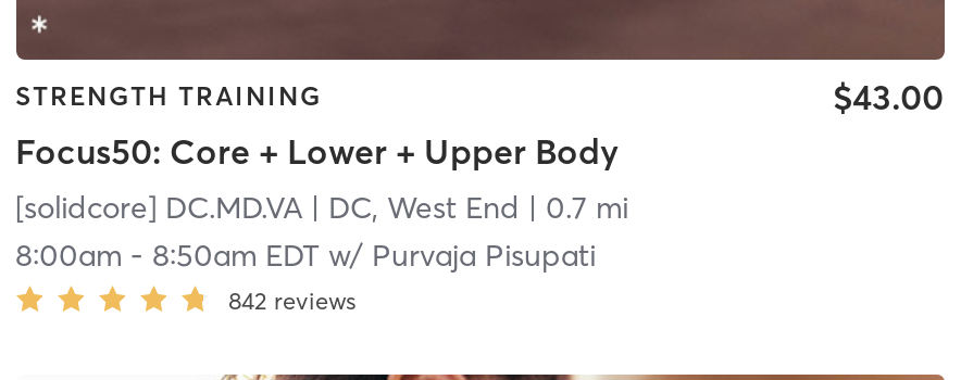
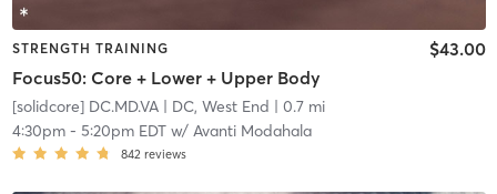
- 8:00am - 8:50am EDT w/ Purvaja Pisupati
+ 4:30pm - 5:20pm EDT w/ Avanti Modahala
